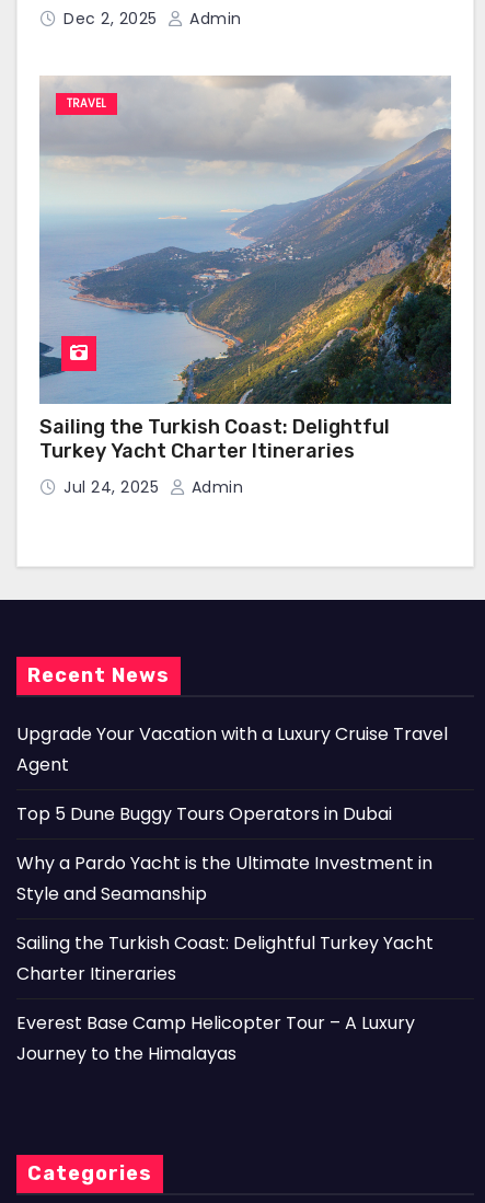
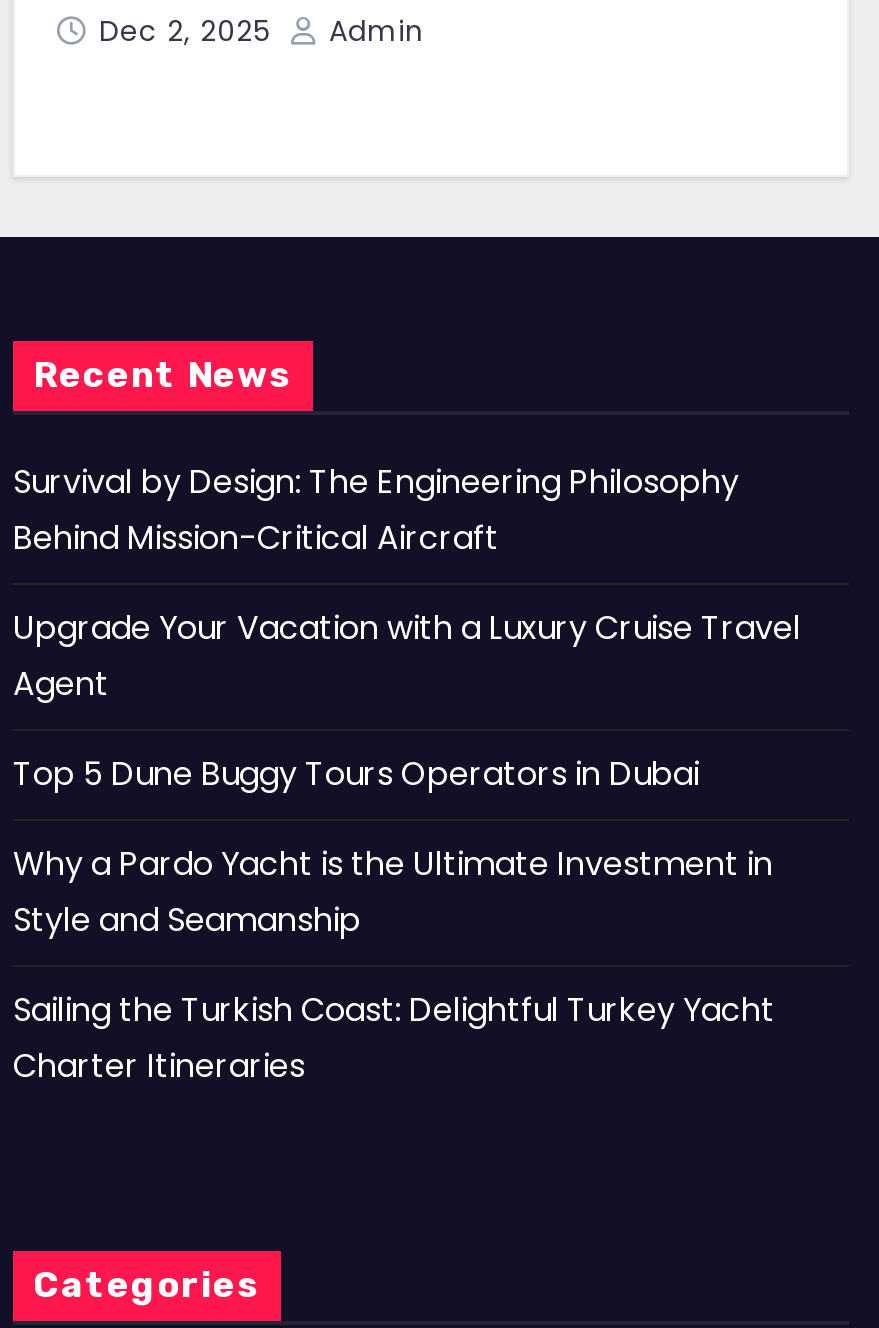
- [image]
- TRAVEL

- Sailing the Turkish Coast: Delightful
- Turkey Yacht Charter Itineraries
- Jul 24, 2025
- Admin

+ Survival by Design: The Engineering Philosophy
+ Behind Mission-Critical Aircraft

- Everest Base Camp Helicopter Tour – A Luxury
- Journey to the Himalayas
